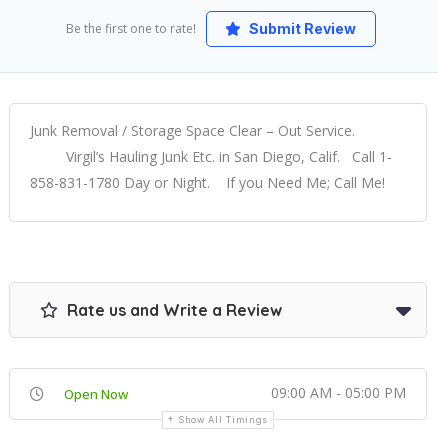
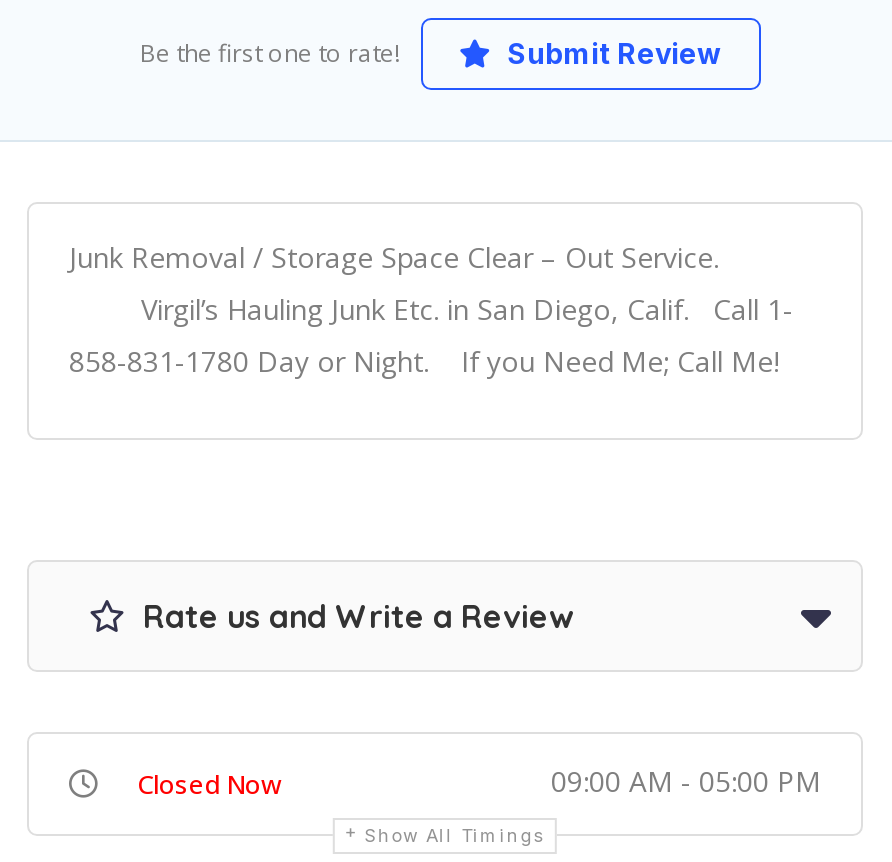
- Open Now
+ Closed Now
